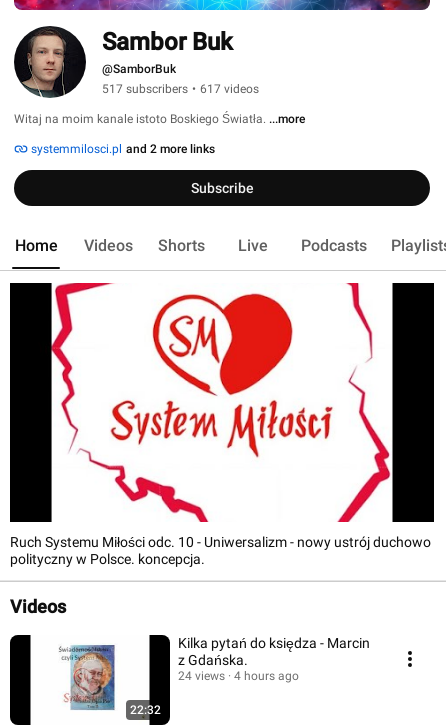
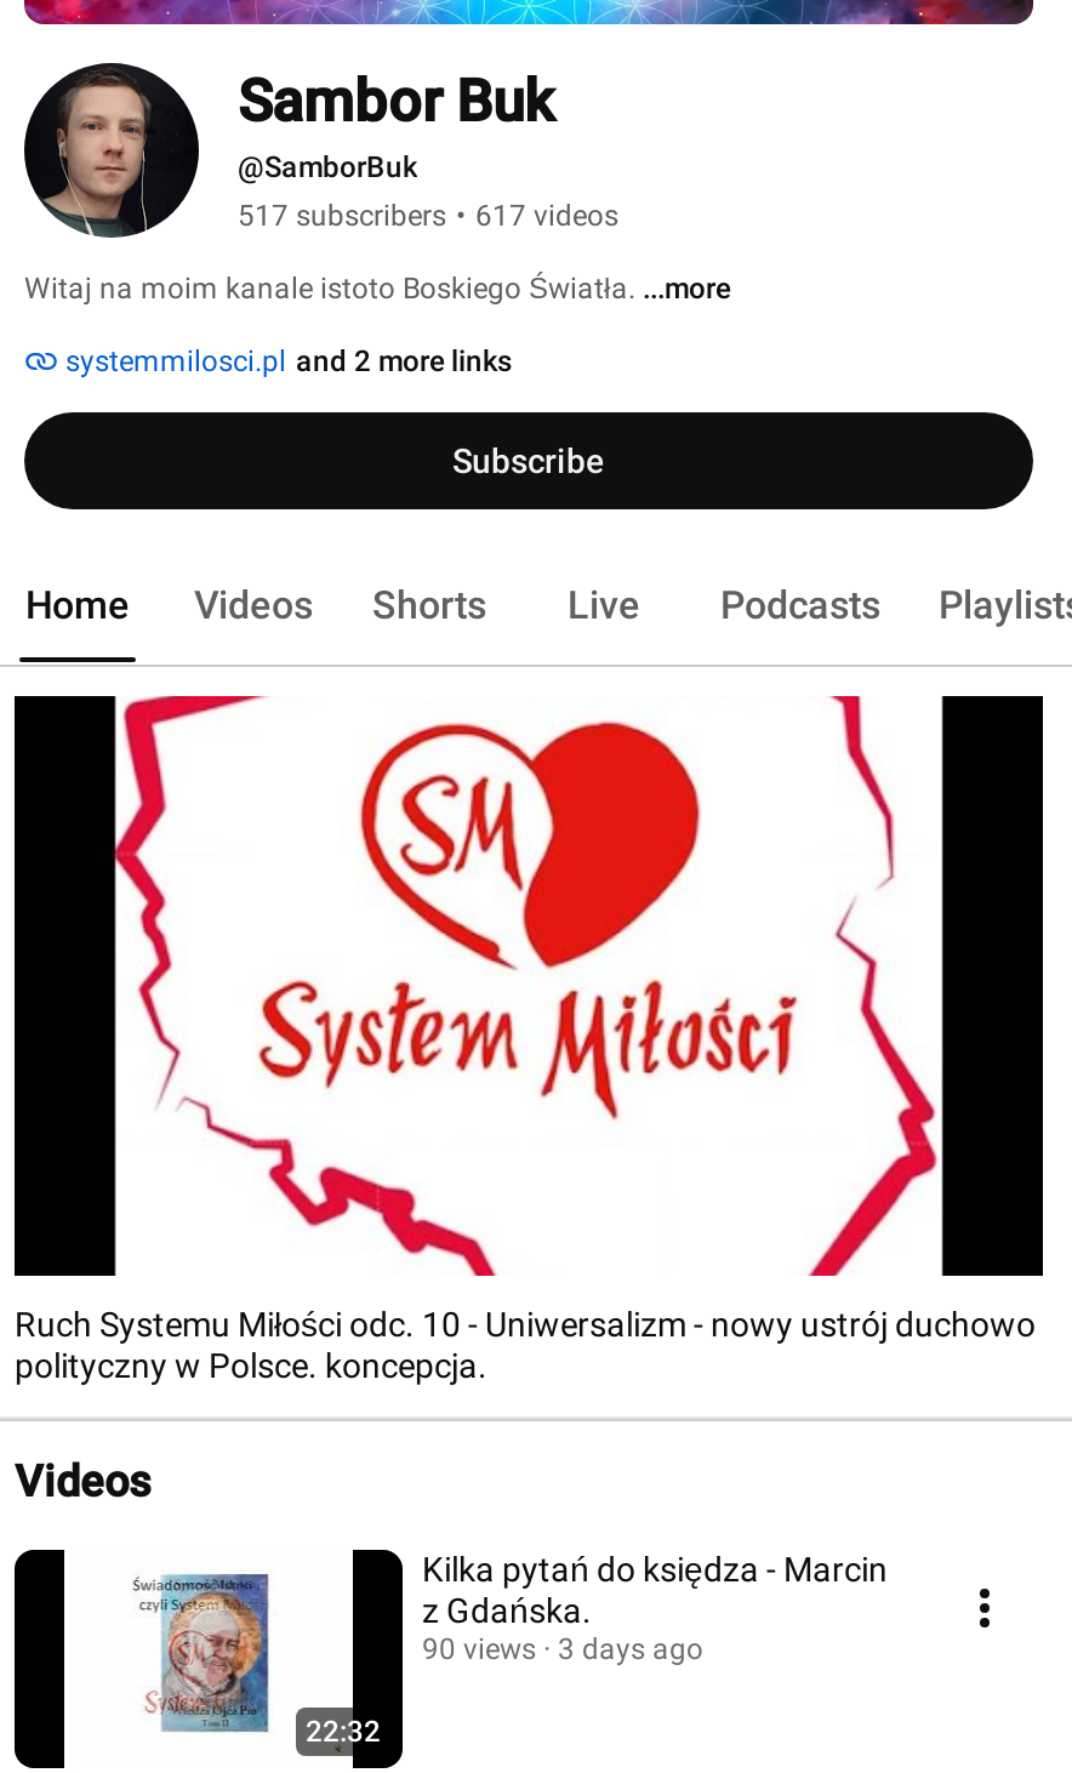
- 24 views
+ 90 views

- 4 hours ago
+ 3 days ago
